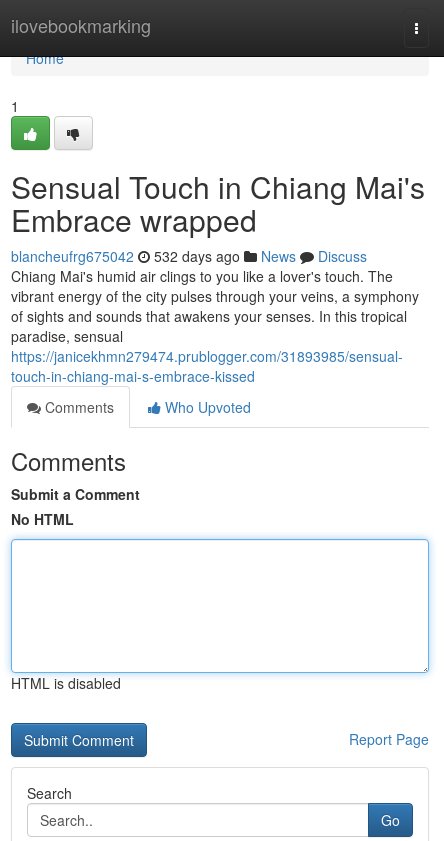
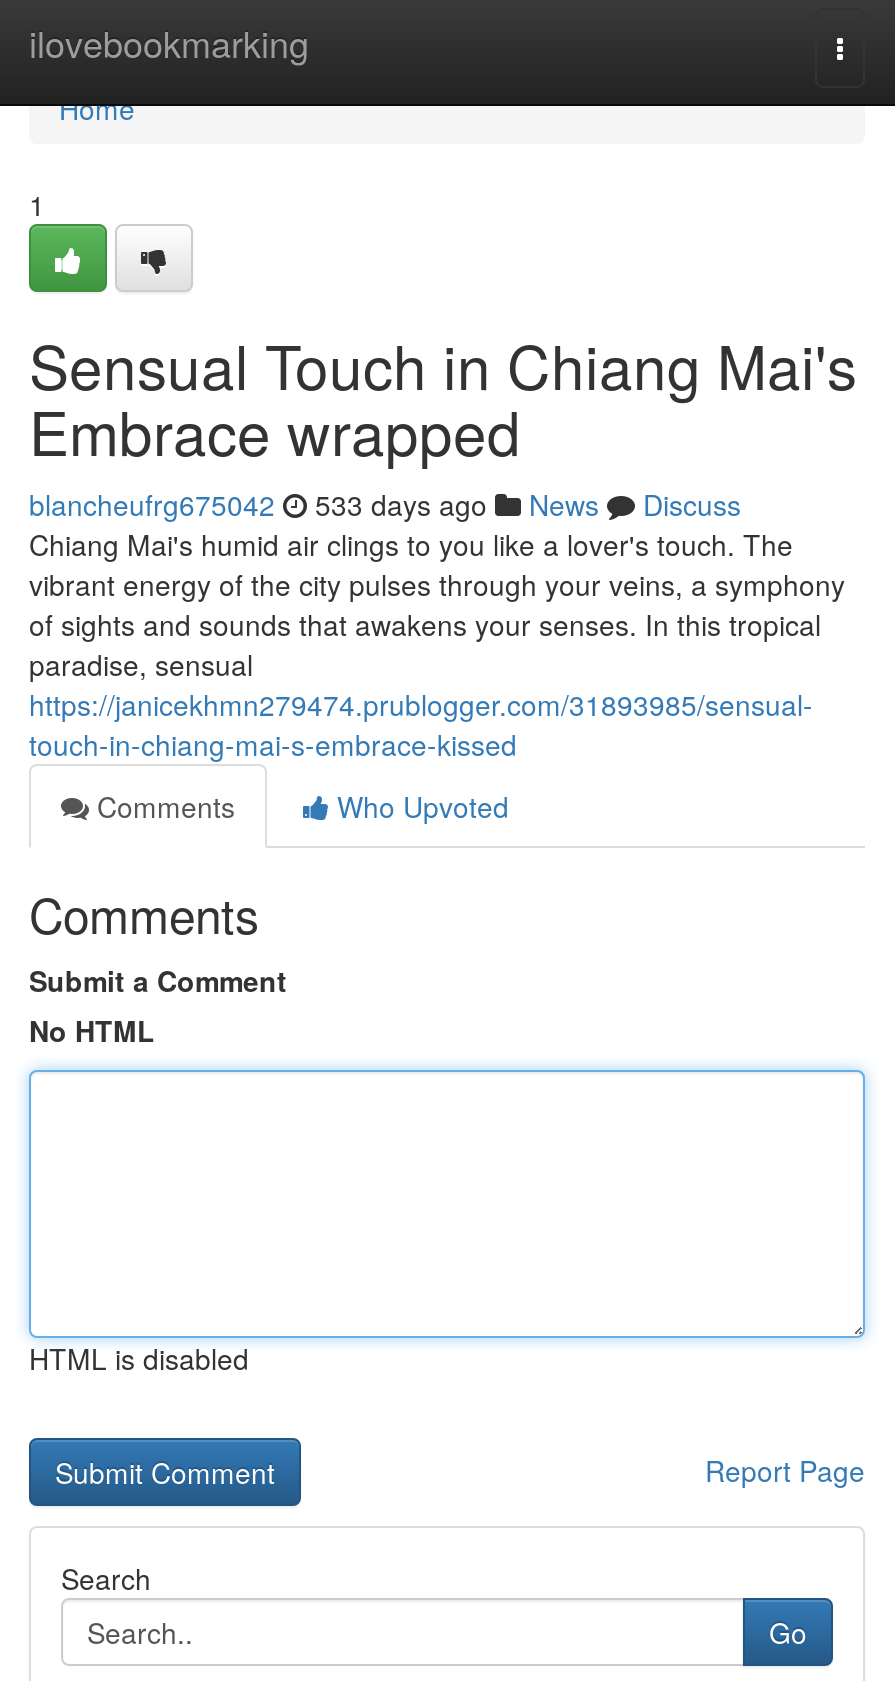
- blancheufrg675042 532 days ago News Discuss
+ blancheufrg675042 533 days ago News Discuss
